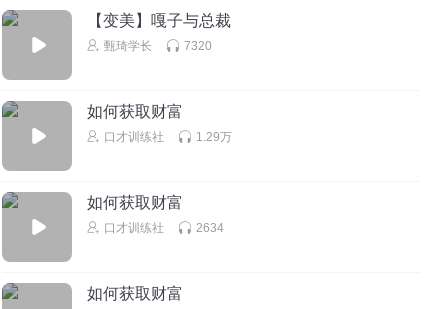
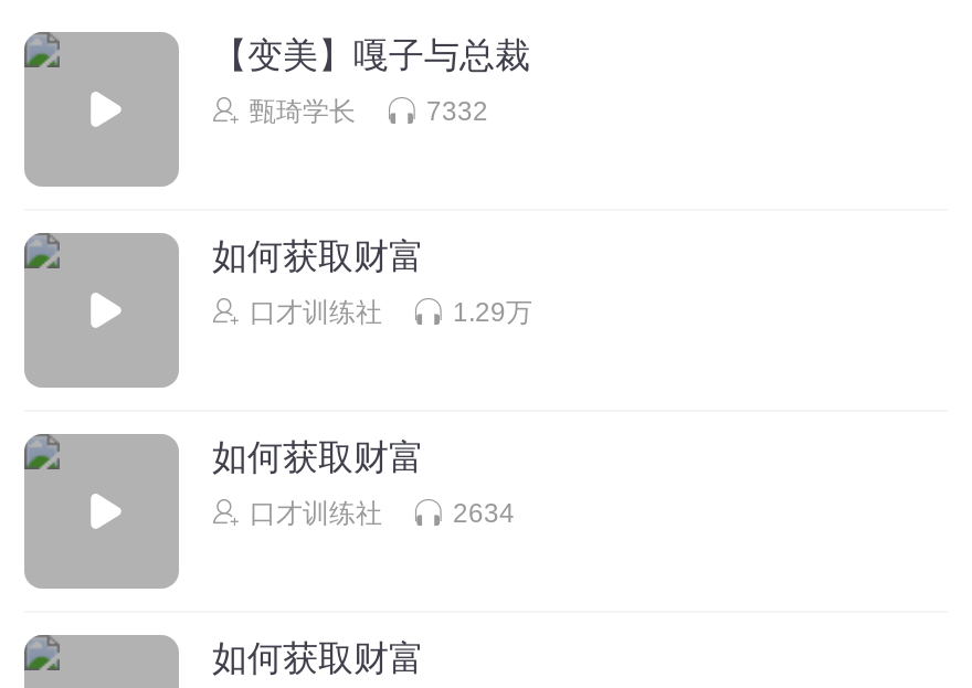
- 7320
+ 7332
